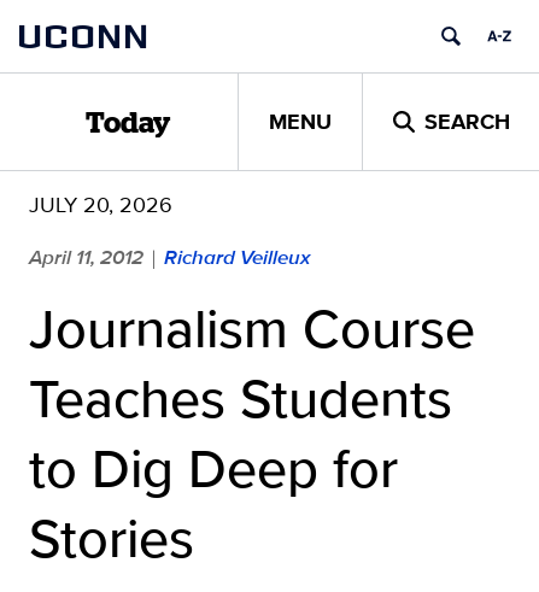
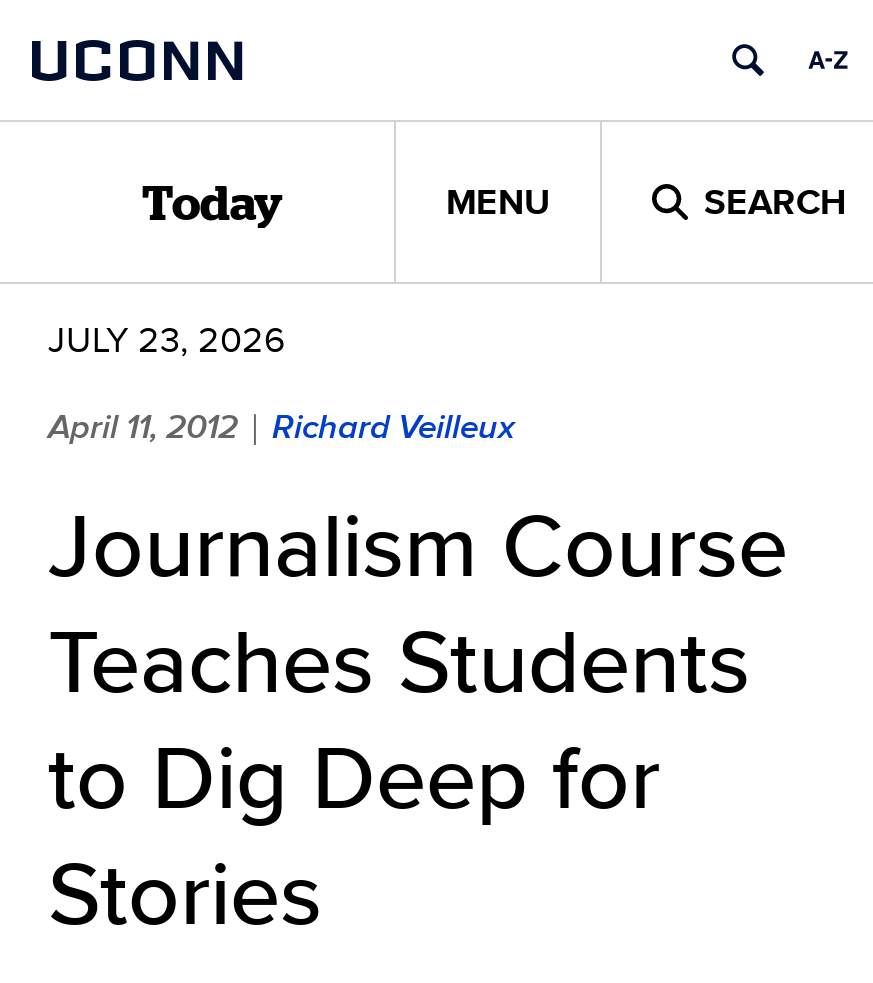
- JULY 20, 2026
+ JULY 23, 2026
